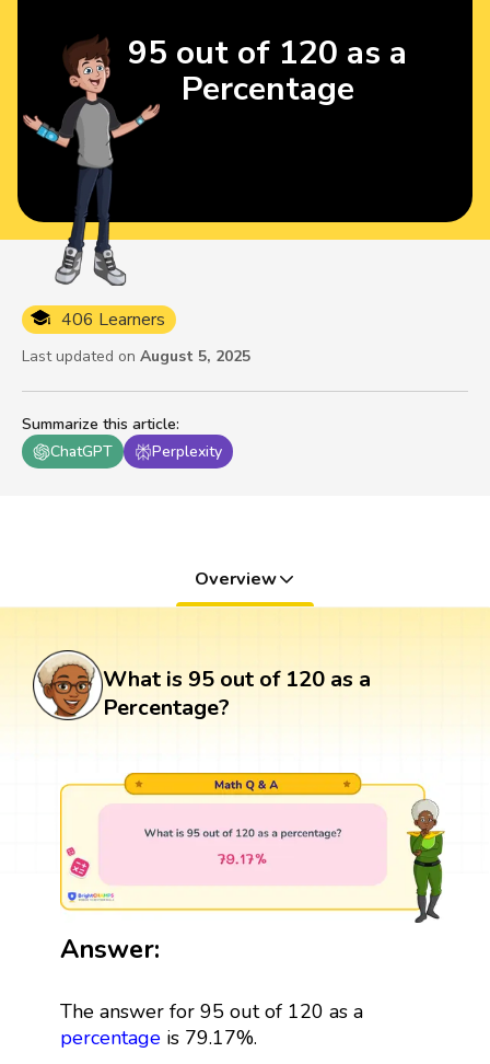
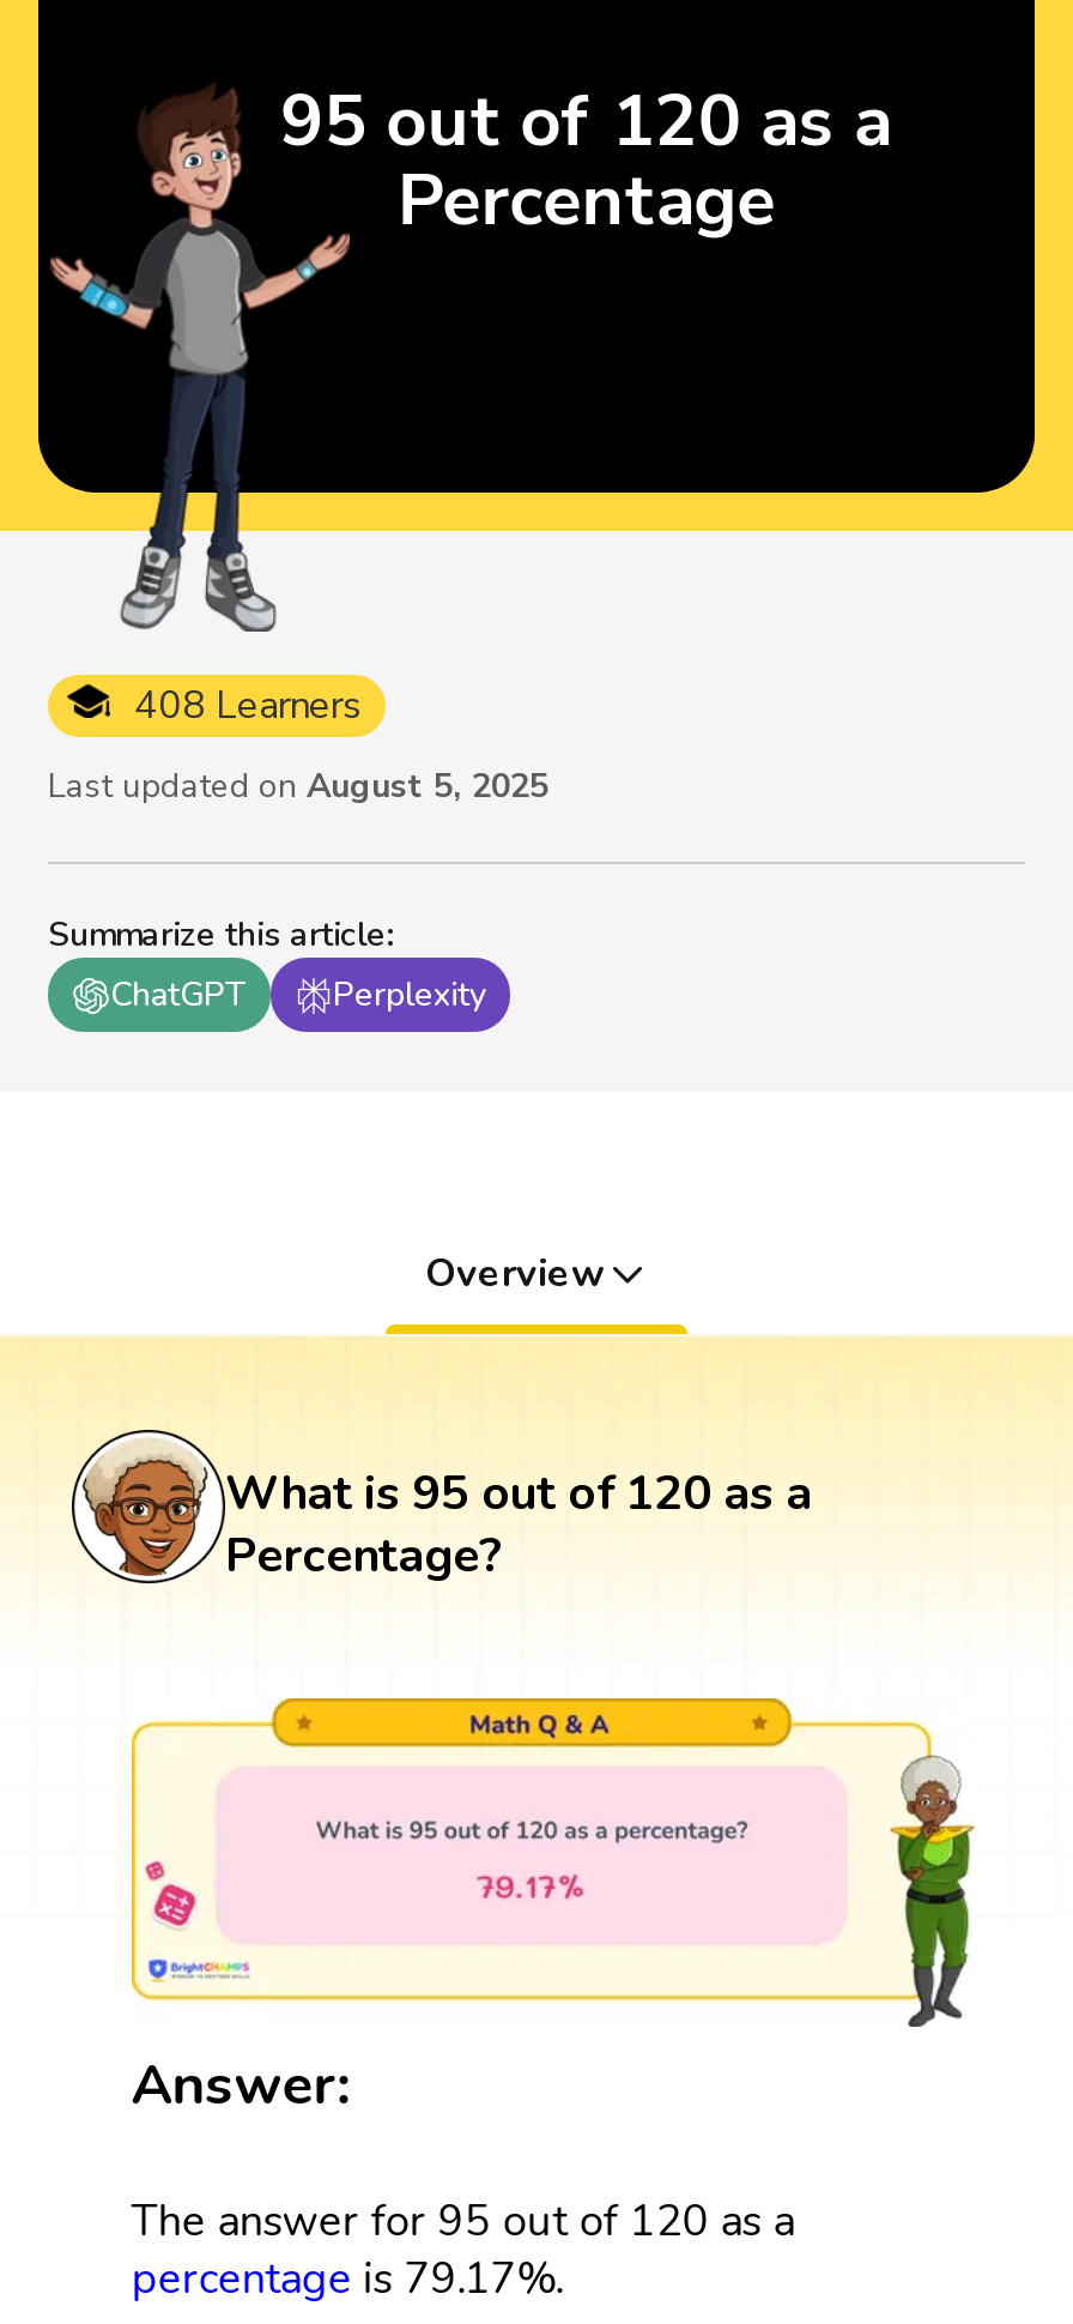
- 406 Learners
+ 408 Learners
